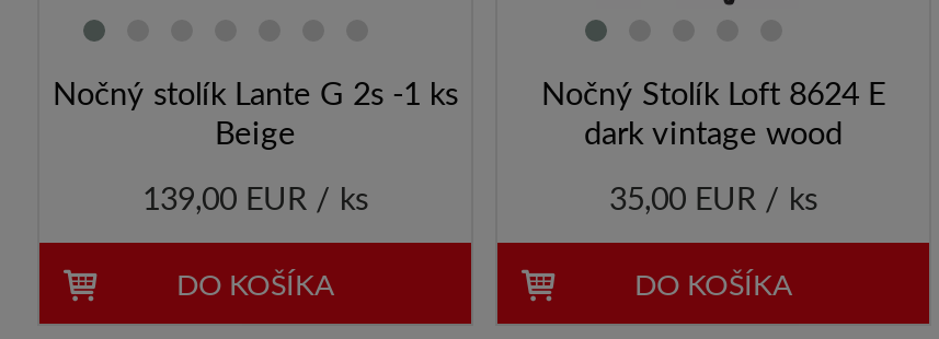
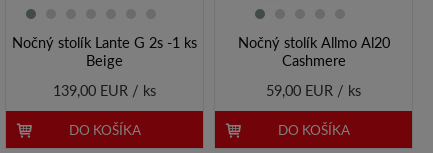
- Nočný Stolík Loft 8624 E
- dark vintage wood
+ Nočný stolík Allmo Al20
+ Cashmere

- 35,00 EUR / ks
+ 59,00 EUR / ks
